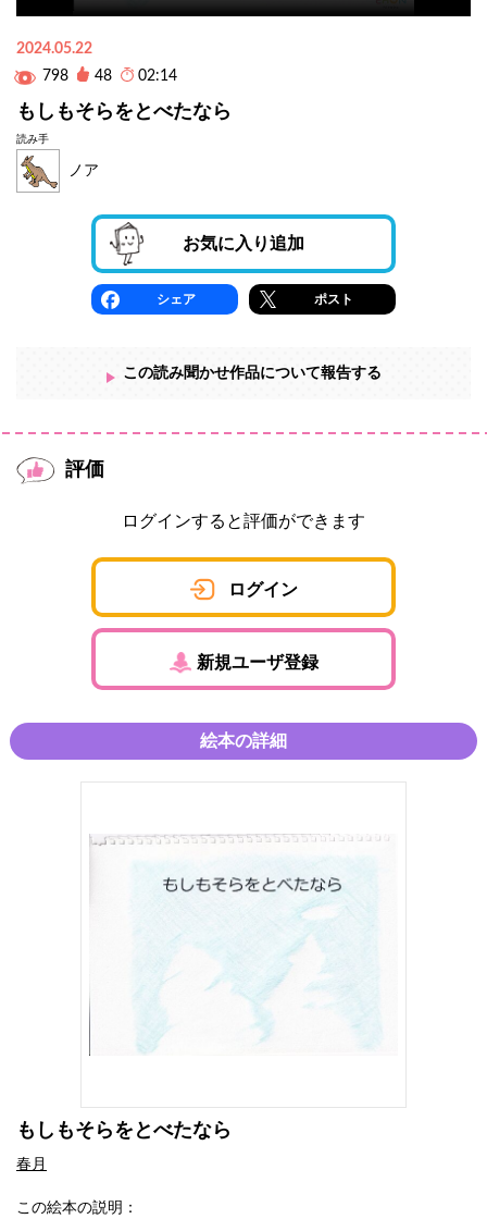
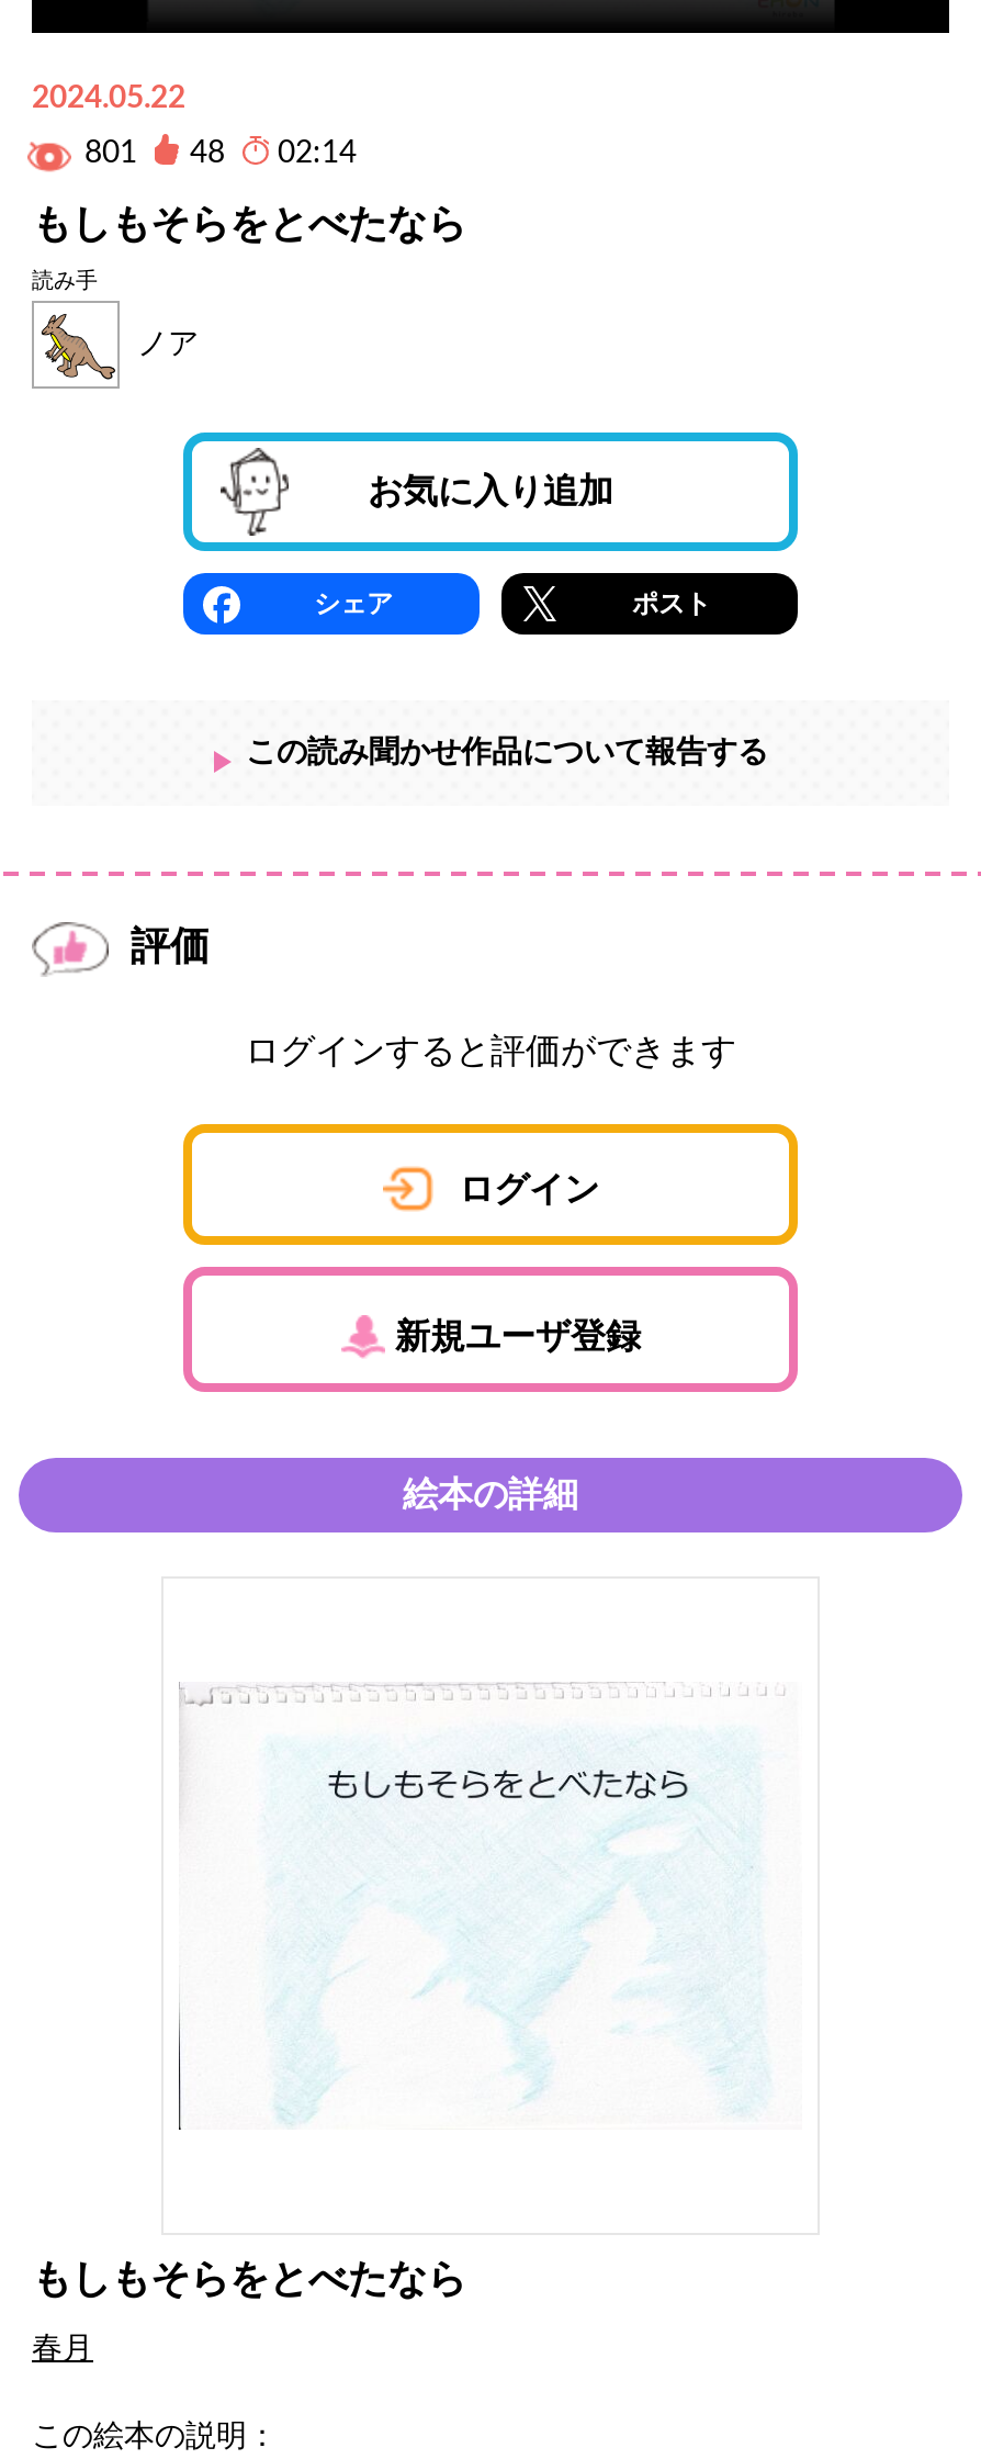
- 798 48 02:14
+ 801 48 02:14
